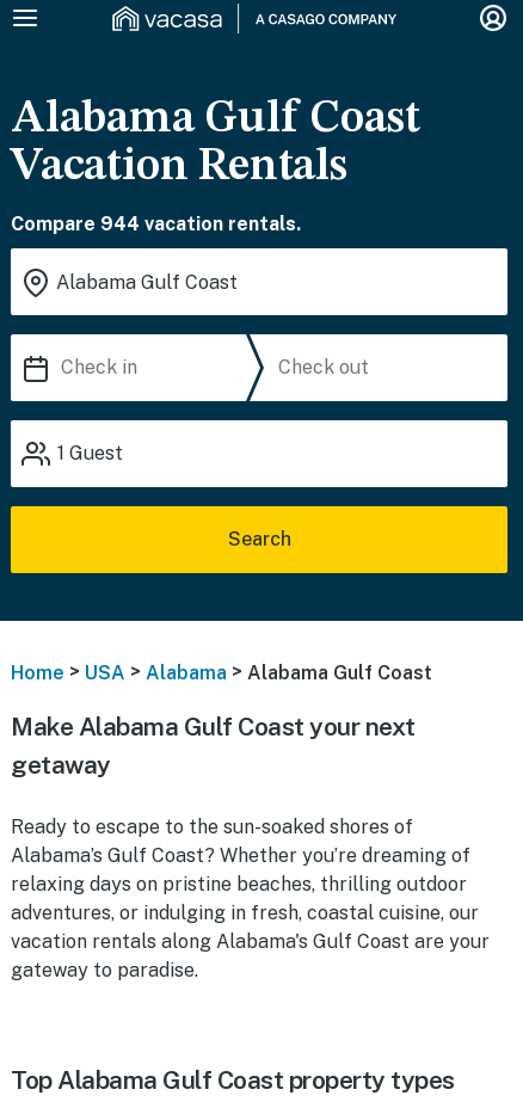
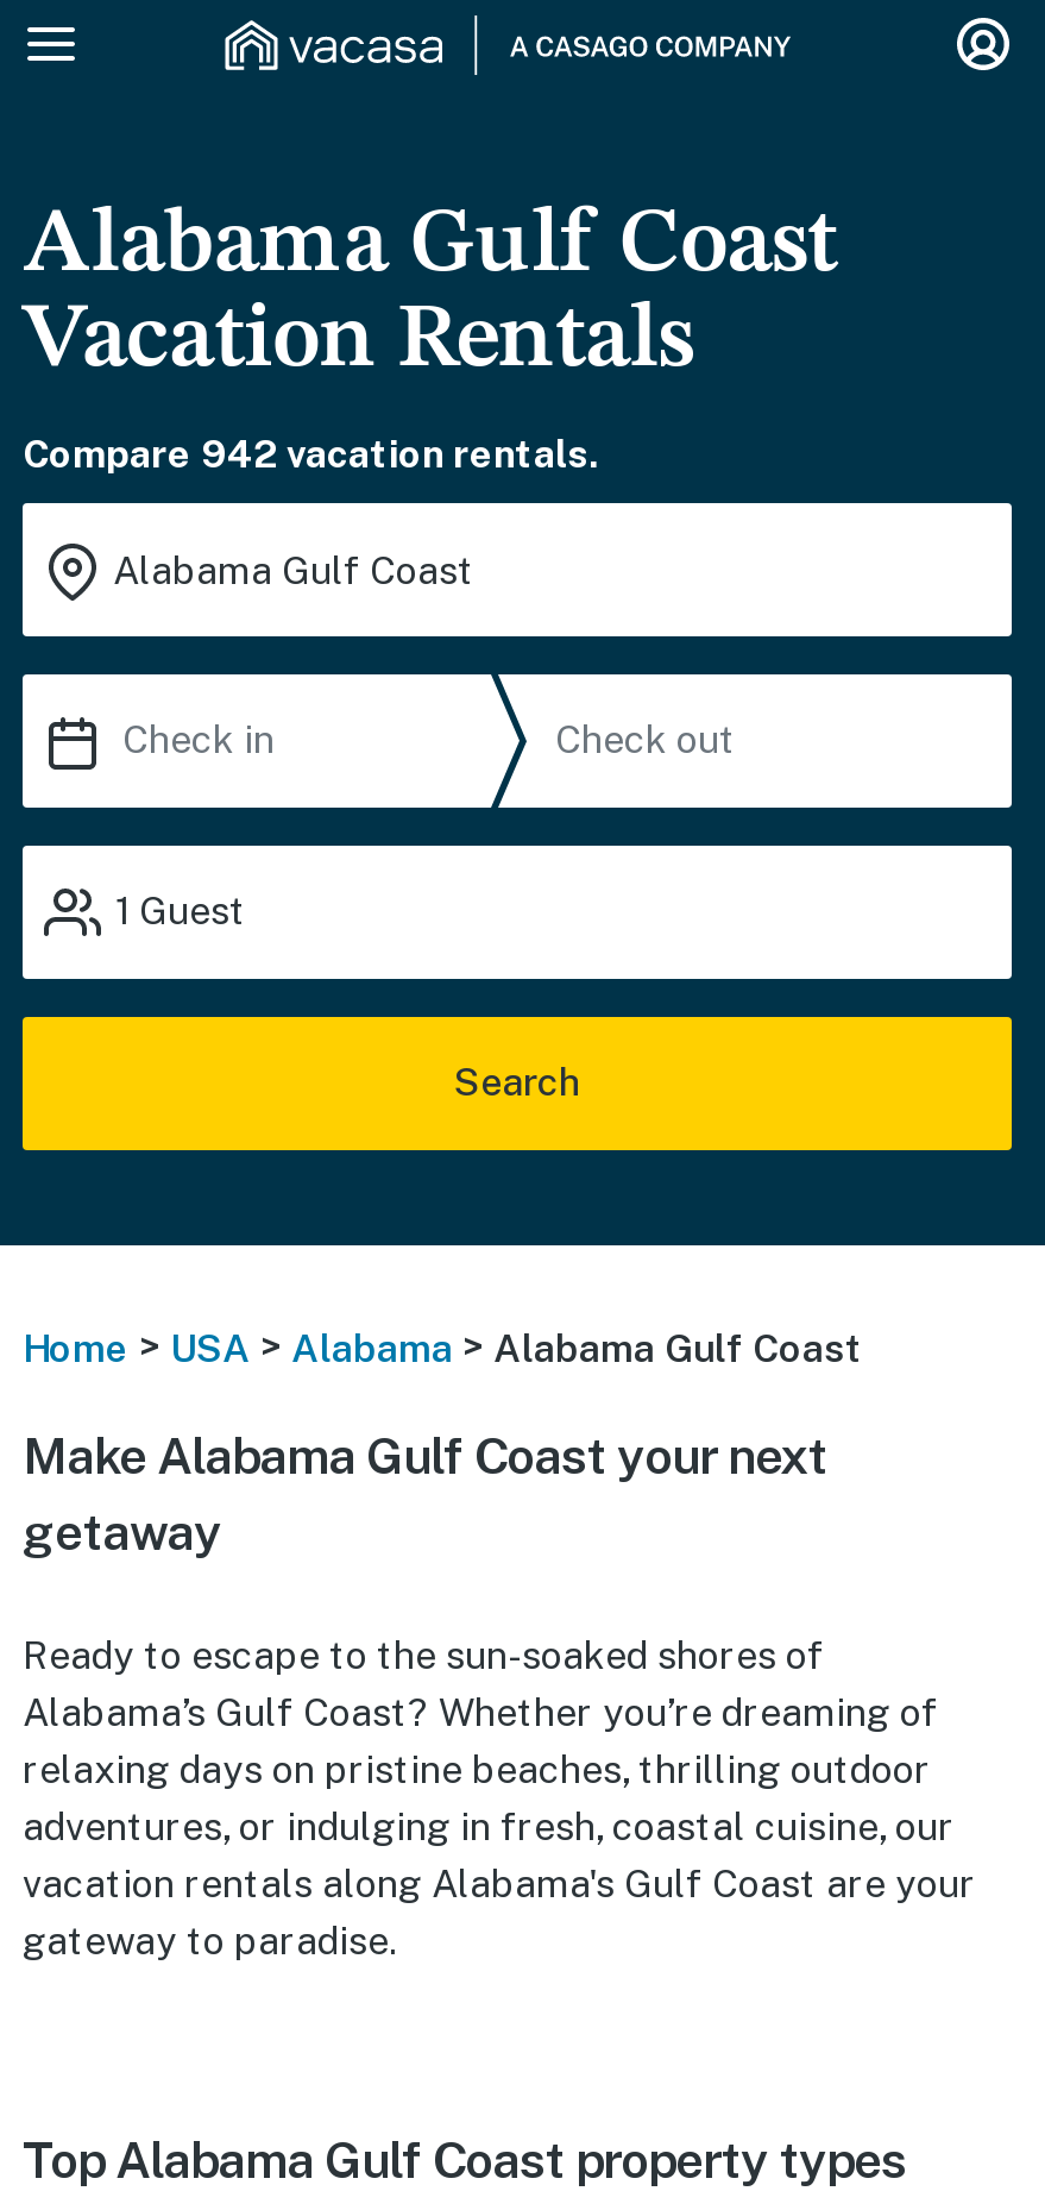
- Compare 944 vacation rentals.
+ Compare 942 vacation rentals.
